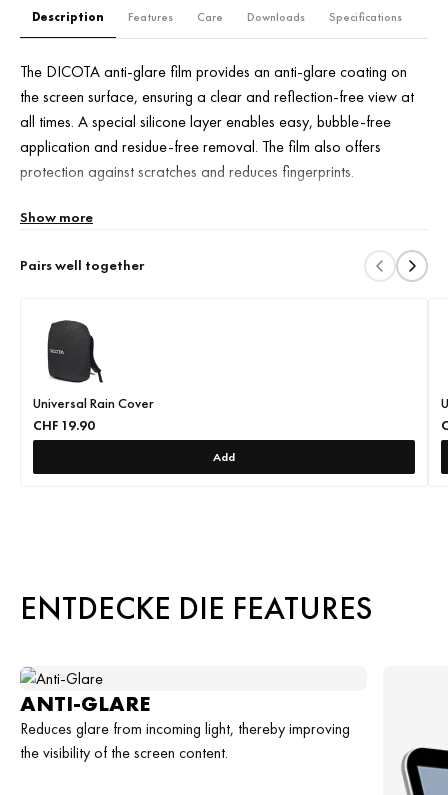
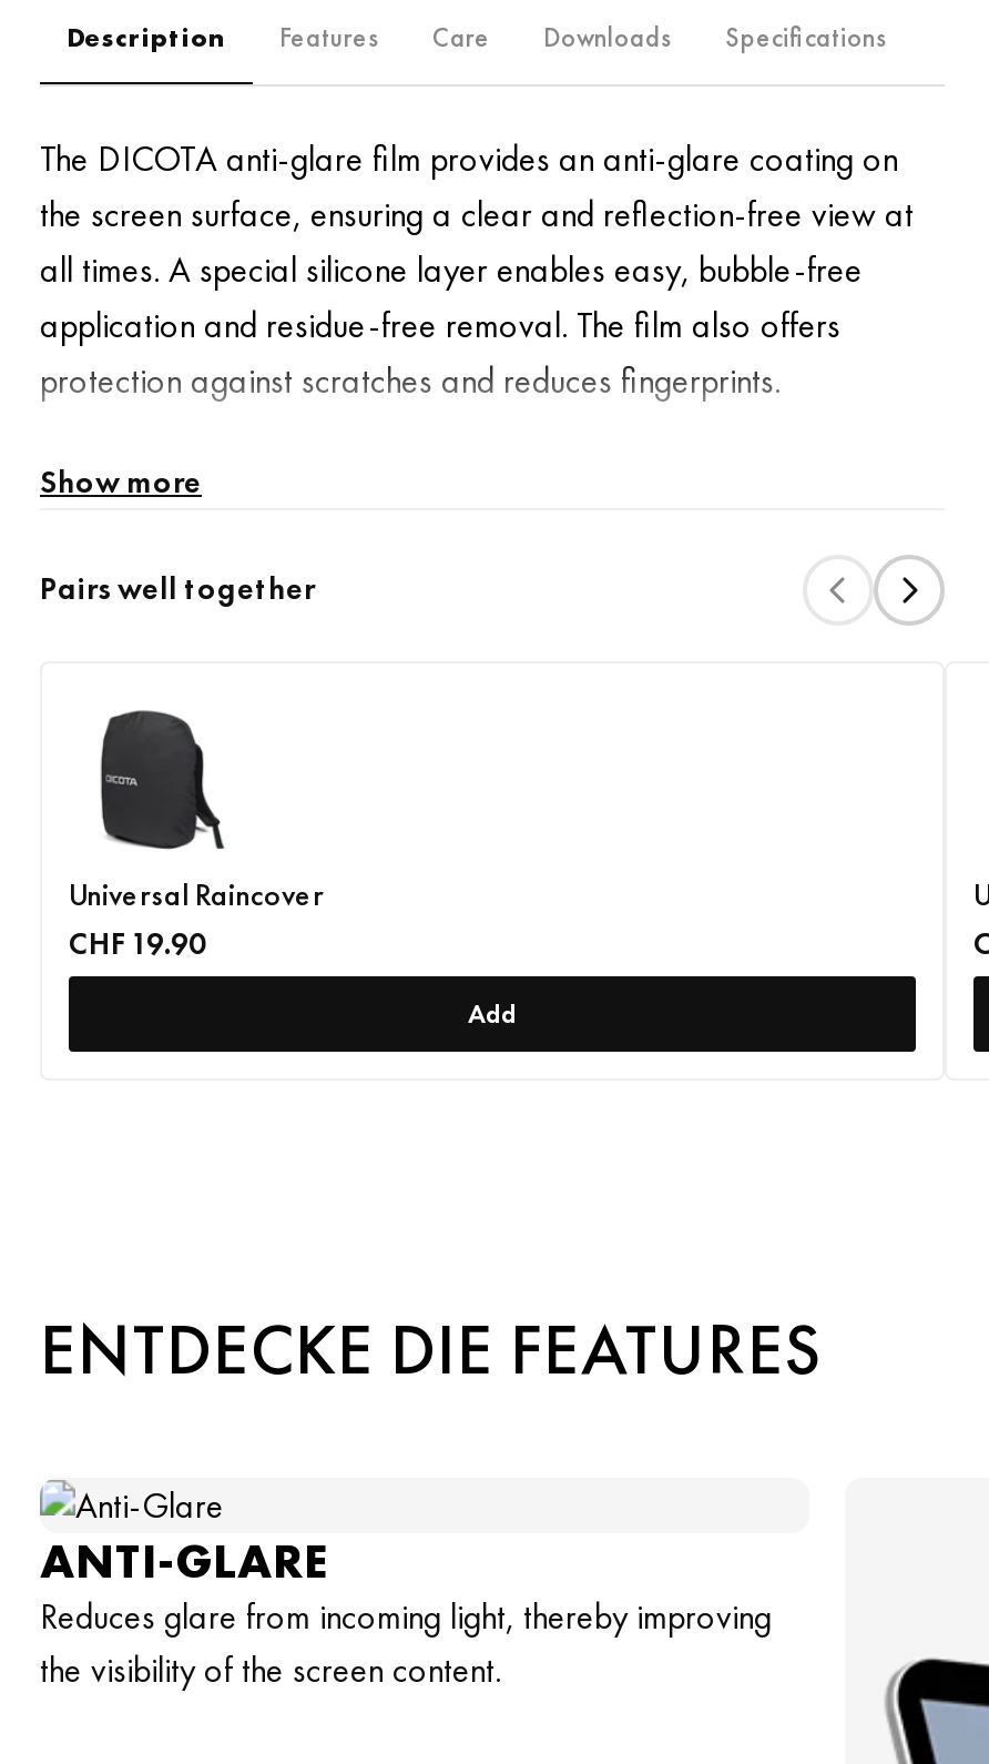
- Universal Rain Cover
+ Universal Raincover
